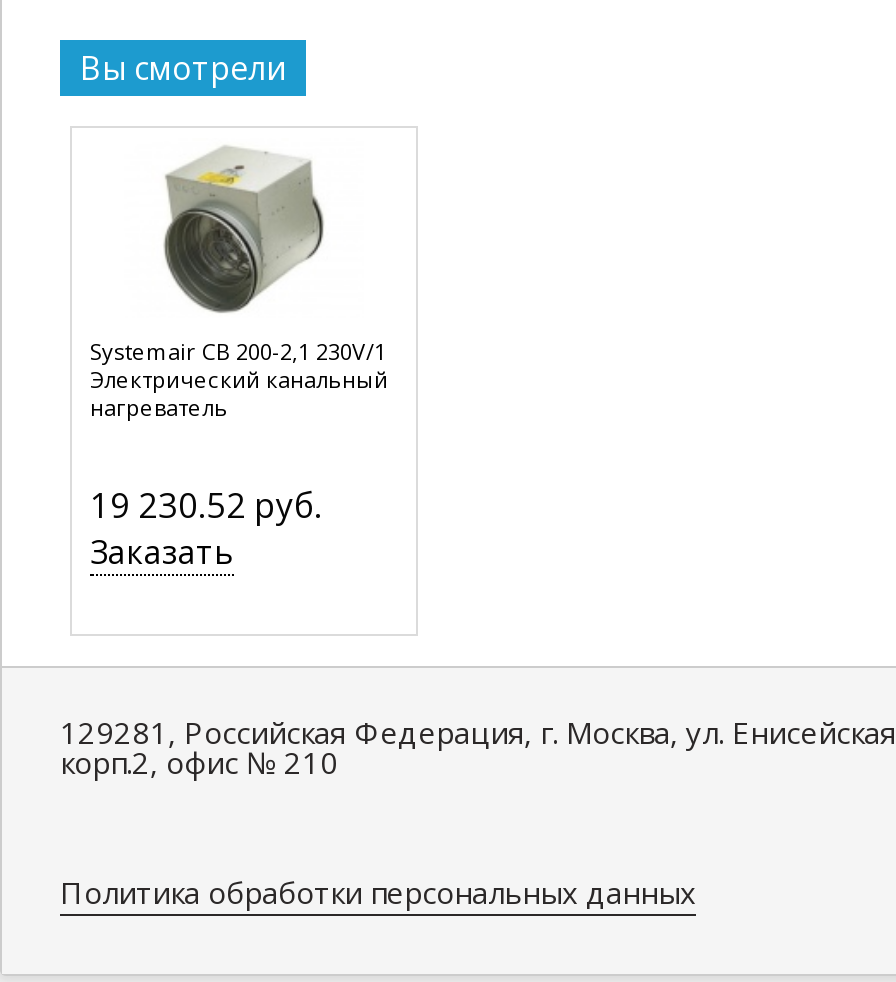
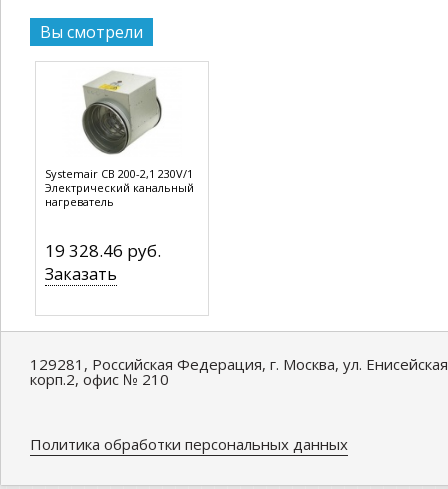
- 19 230.52 руб.
+ 19 328.46 руб.
